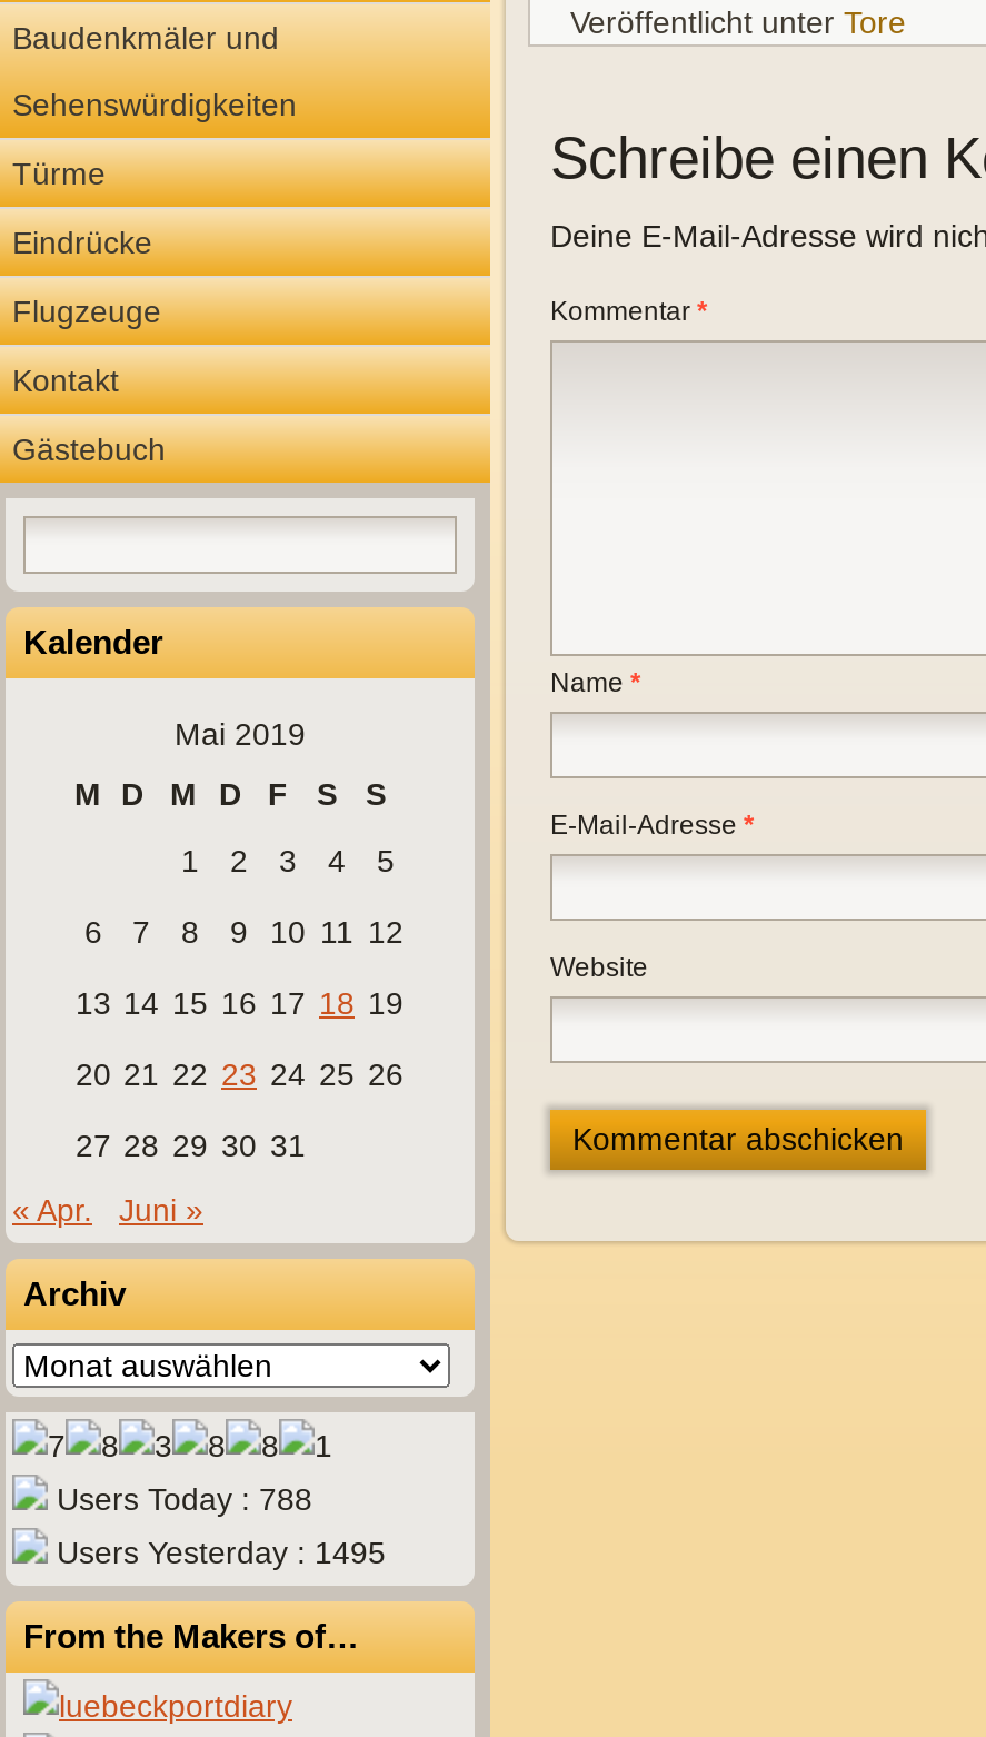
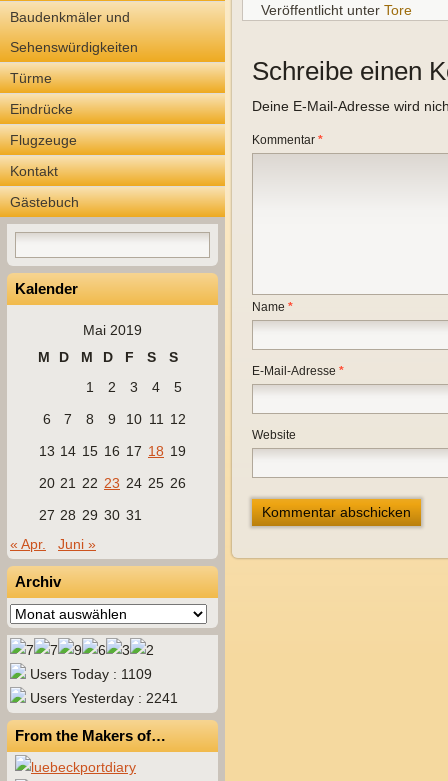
- Users Today : 788
+ Users Today : 1109

- Users Yesterday : 1495
+ Users Yesterday : 2241
